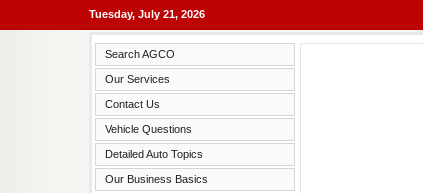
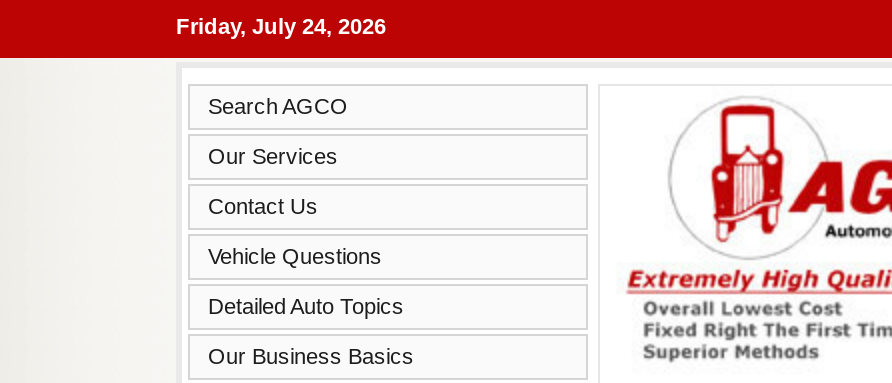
- Tuesday, July 21, 2026
+ Friday, July 24, 2026

+ [image]

+ [image]
